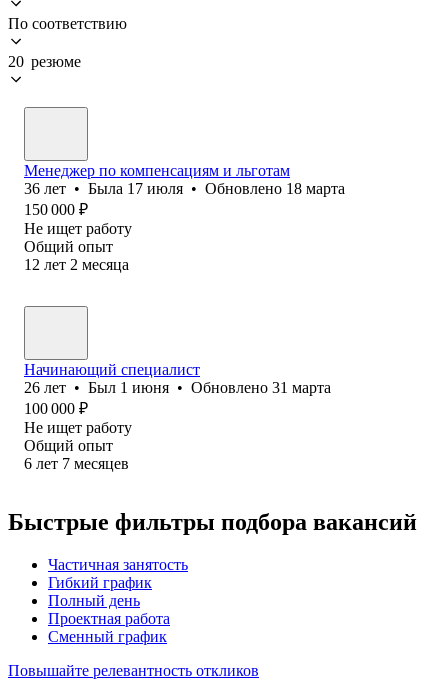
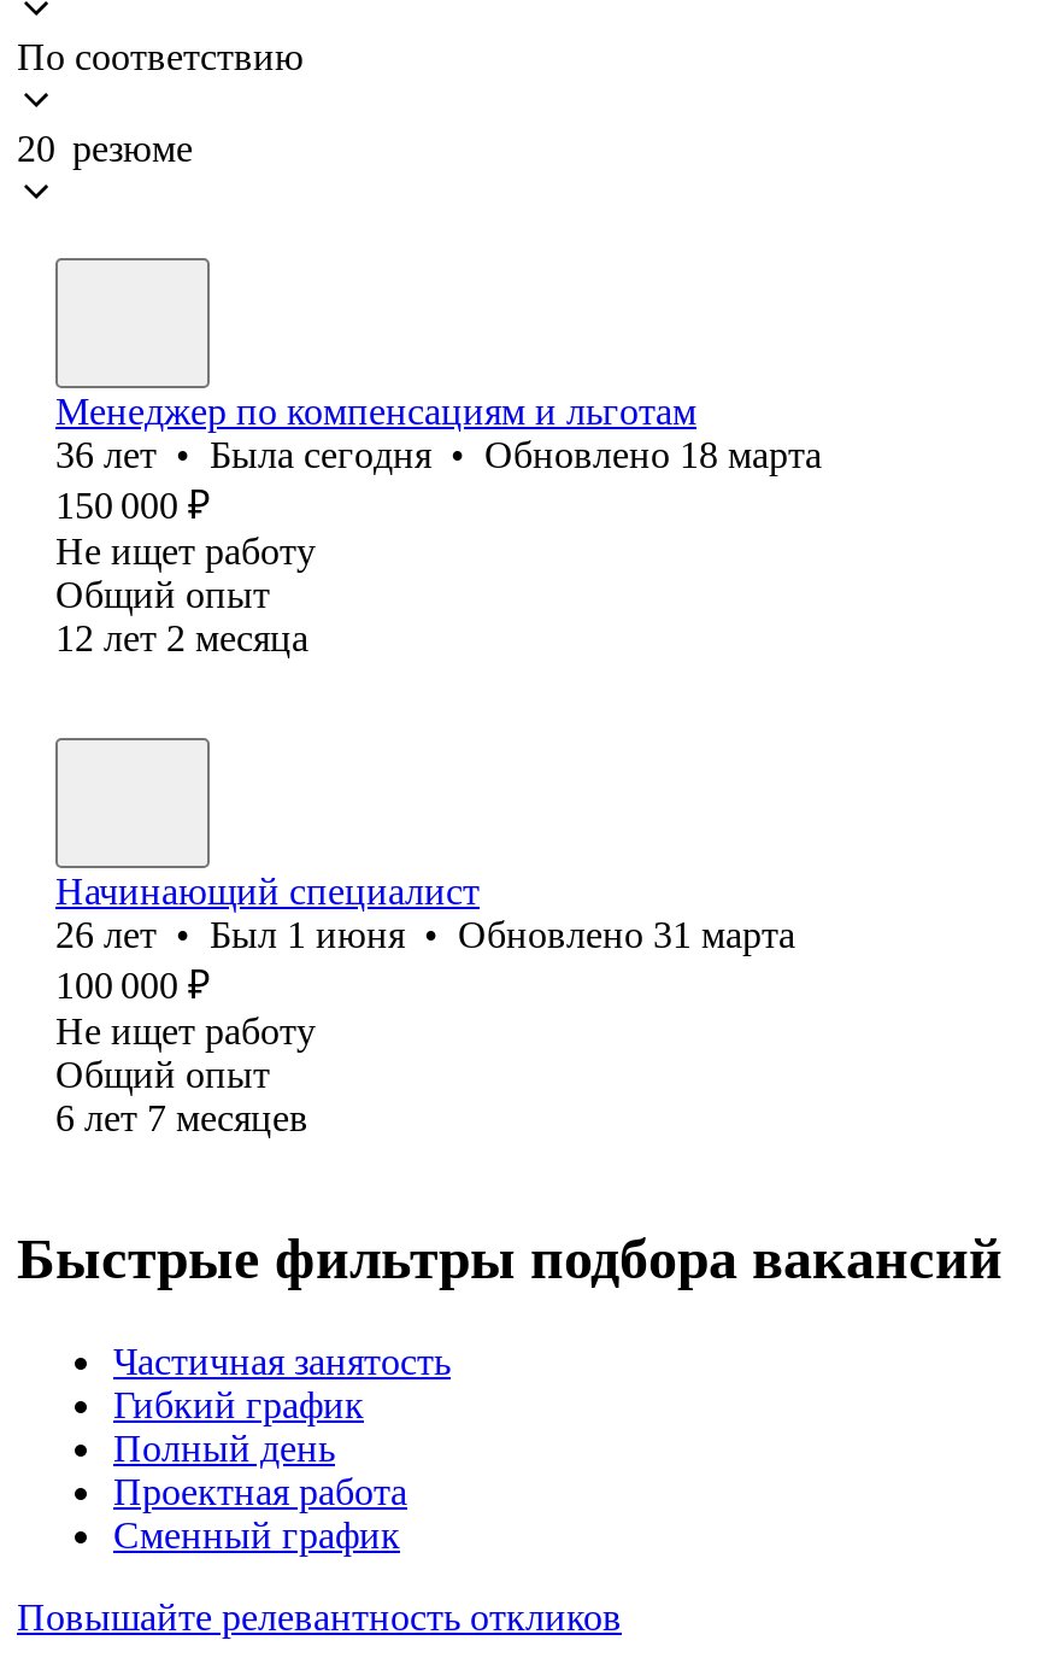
- 36 лет • Была 17 июля • Обновлено 18 марта
+ 36 лет • Была сегодня • Обновлено 18 марта
